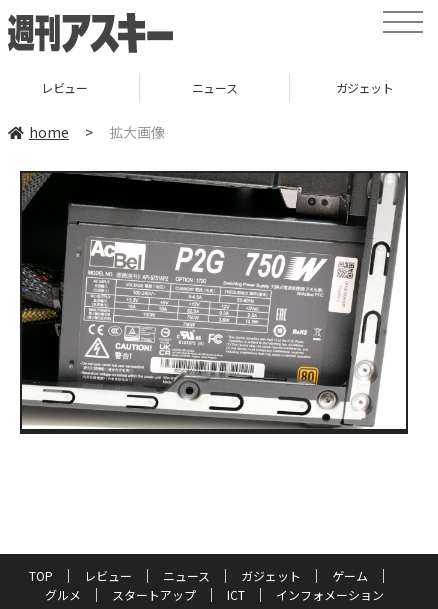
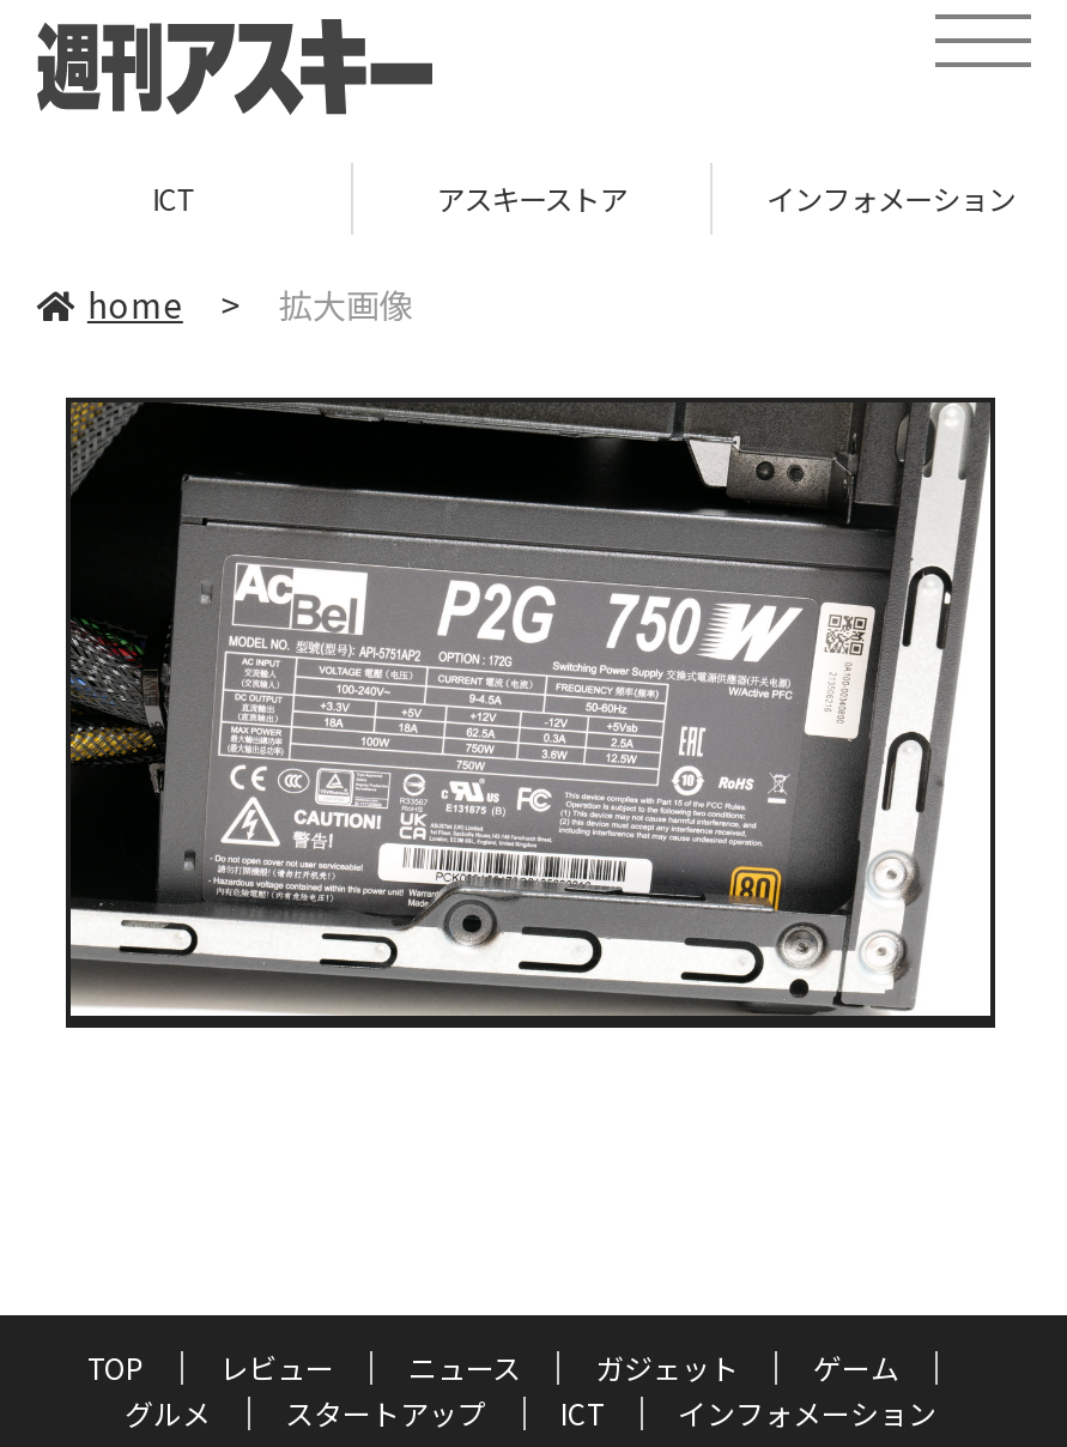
- レビュー
- ニュース
- ガジェット
+ ICT
+ アスキーストア
+ インフォメーション
